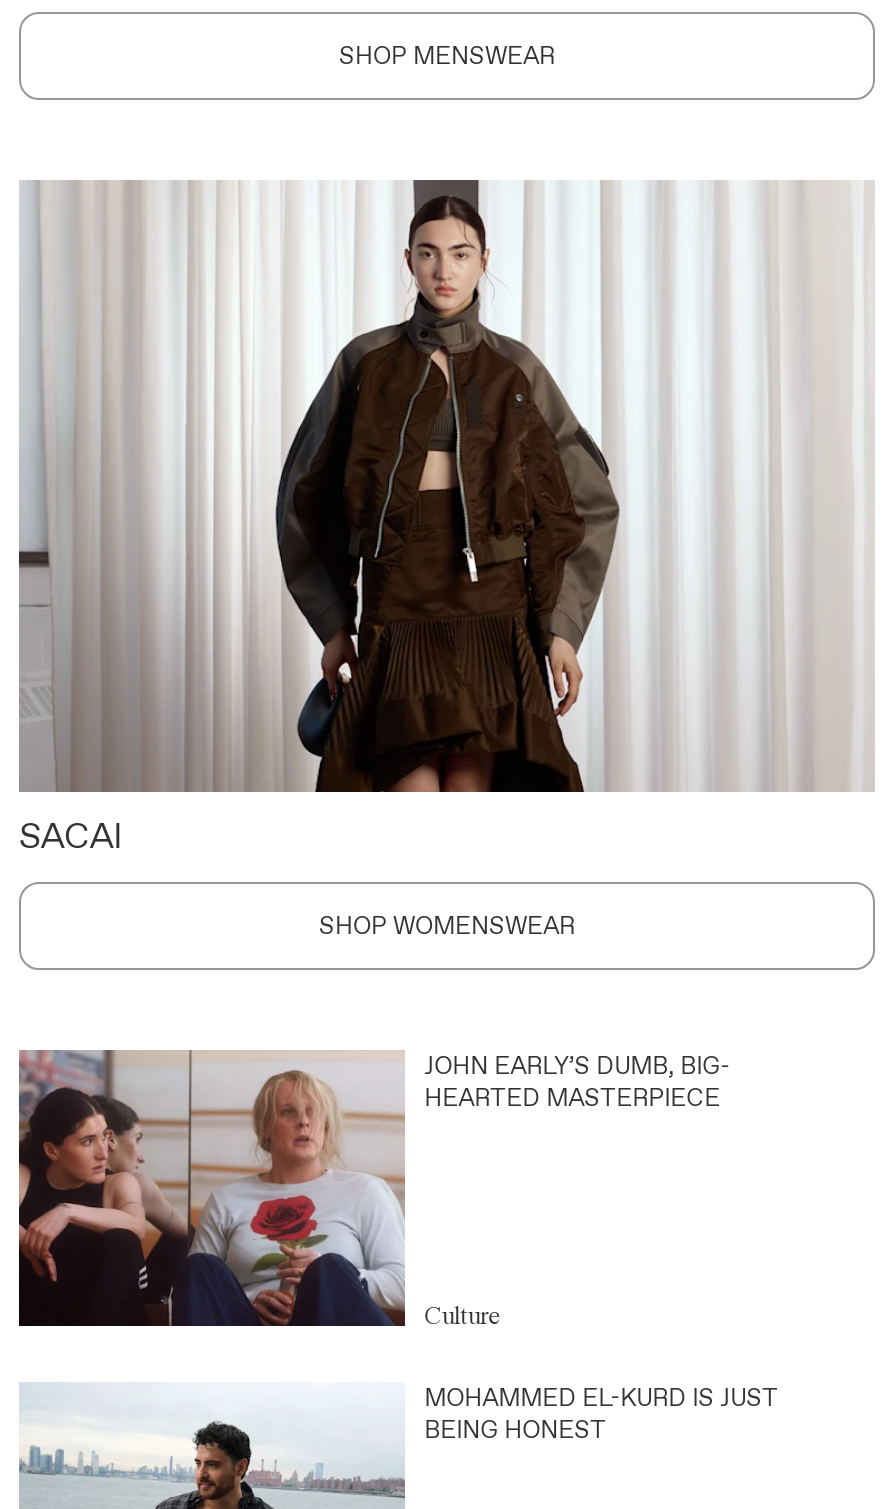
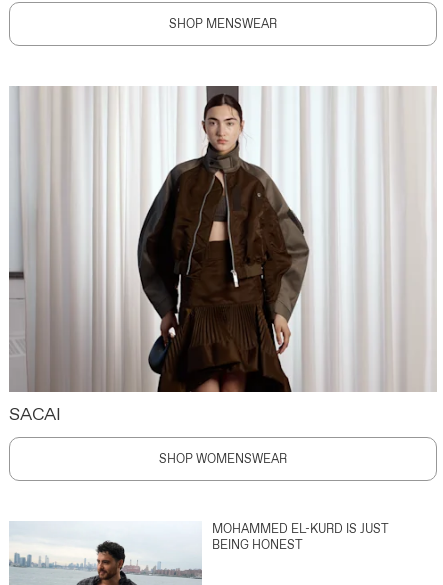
- [image]
- JOHN EARLY’S DUMB, BIG-
- HEARTED MASTERPIECE

- Culture
